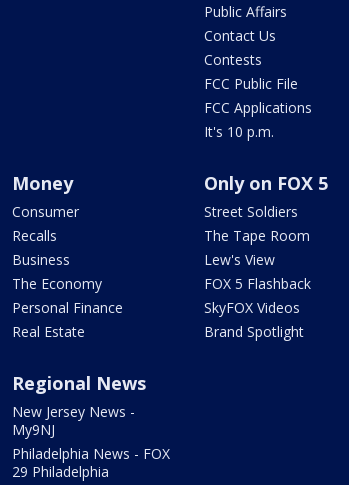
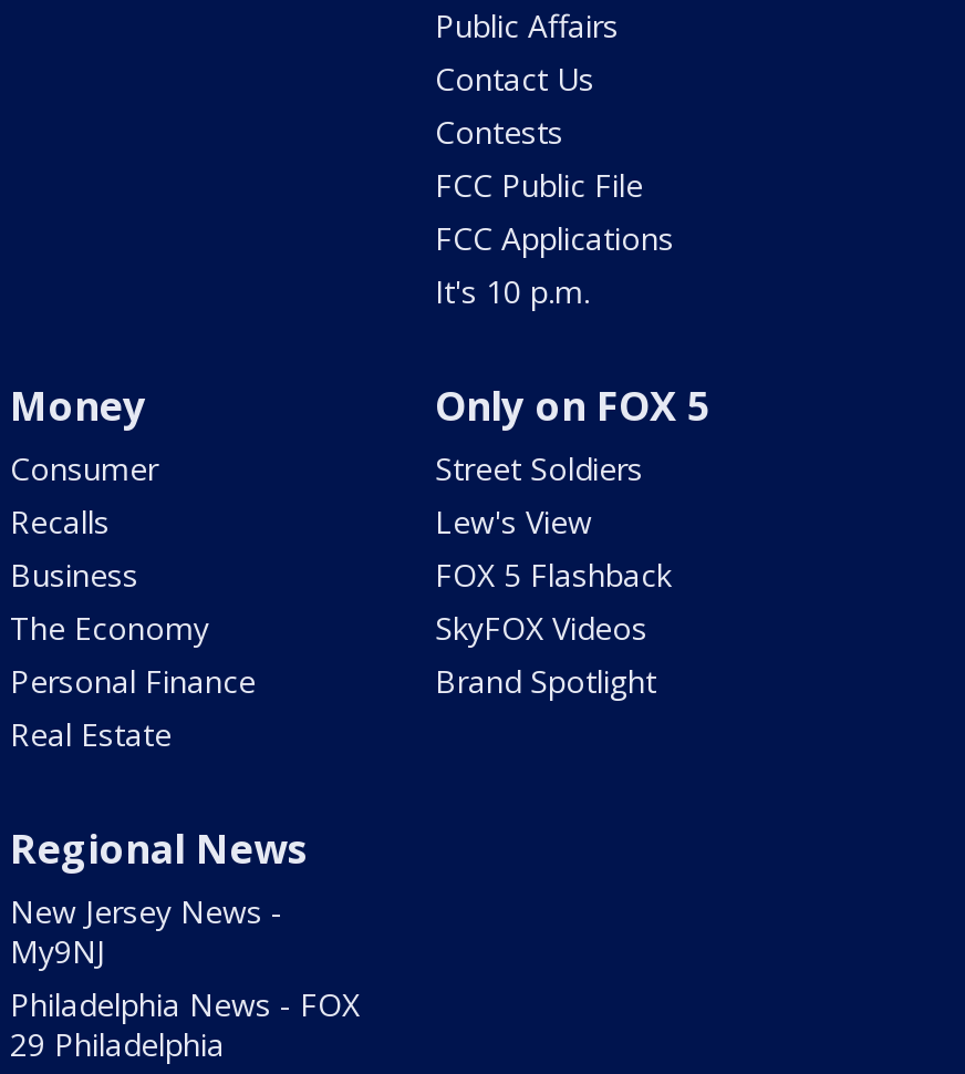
- The Tape Room

moved up: Lew's View | FOX 5 Flashback | SkyFOX Videos | Brand Spotlight
